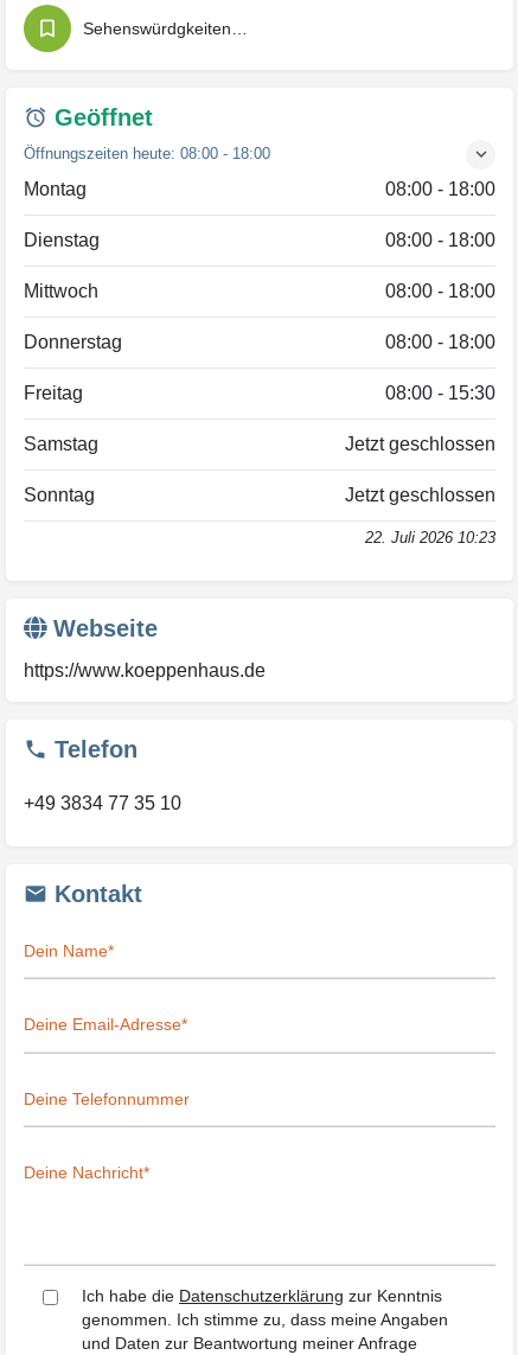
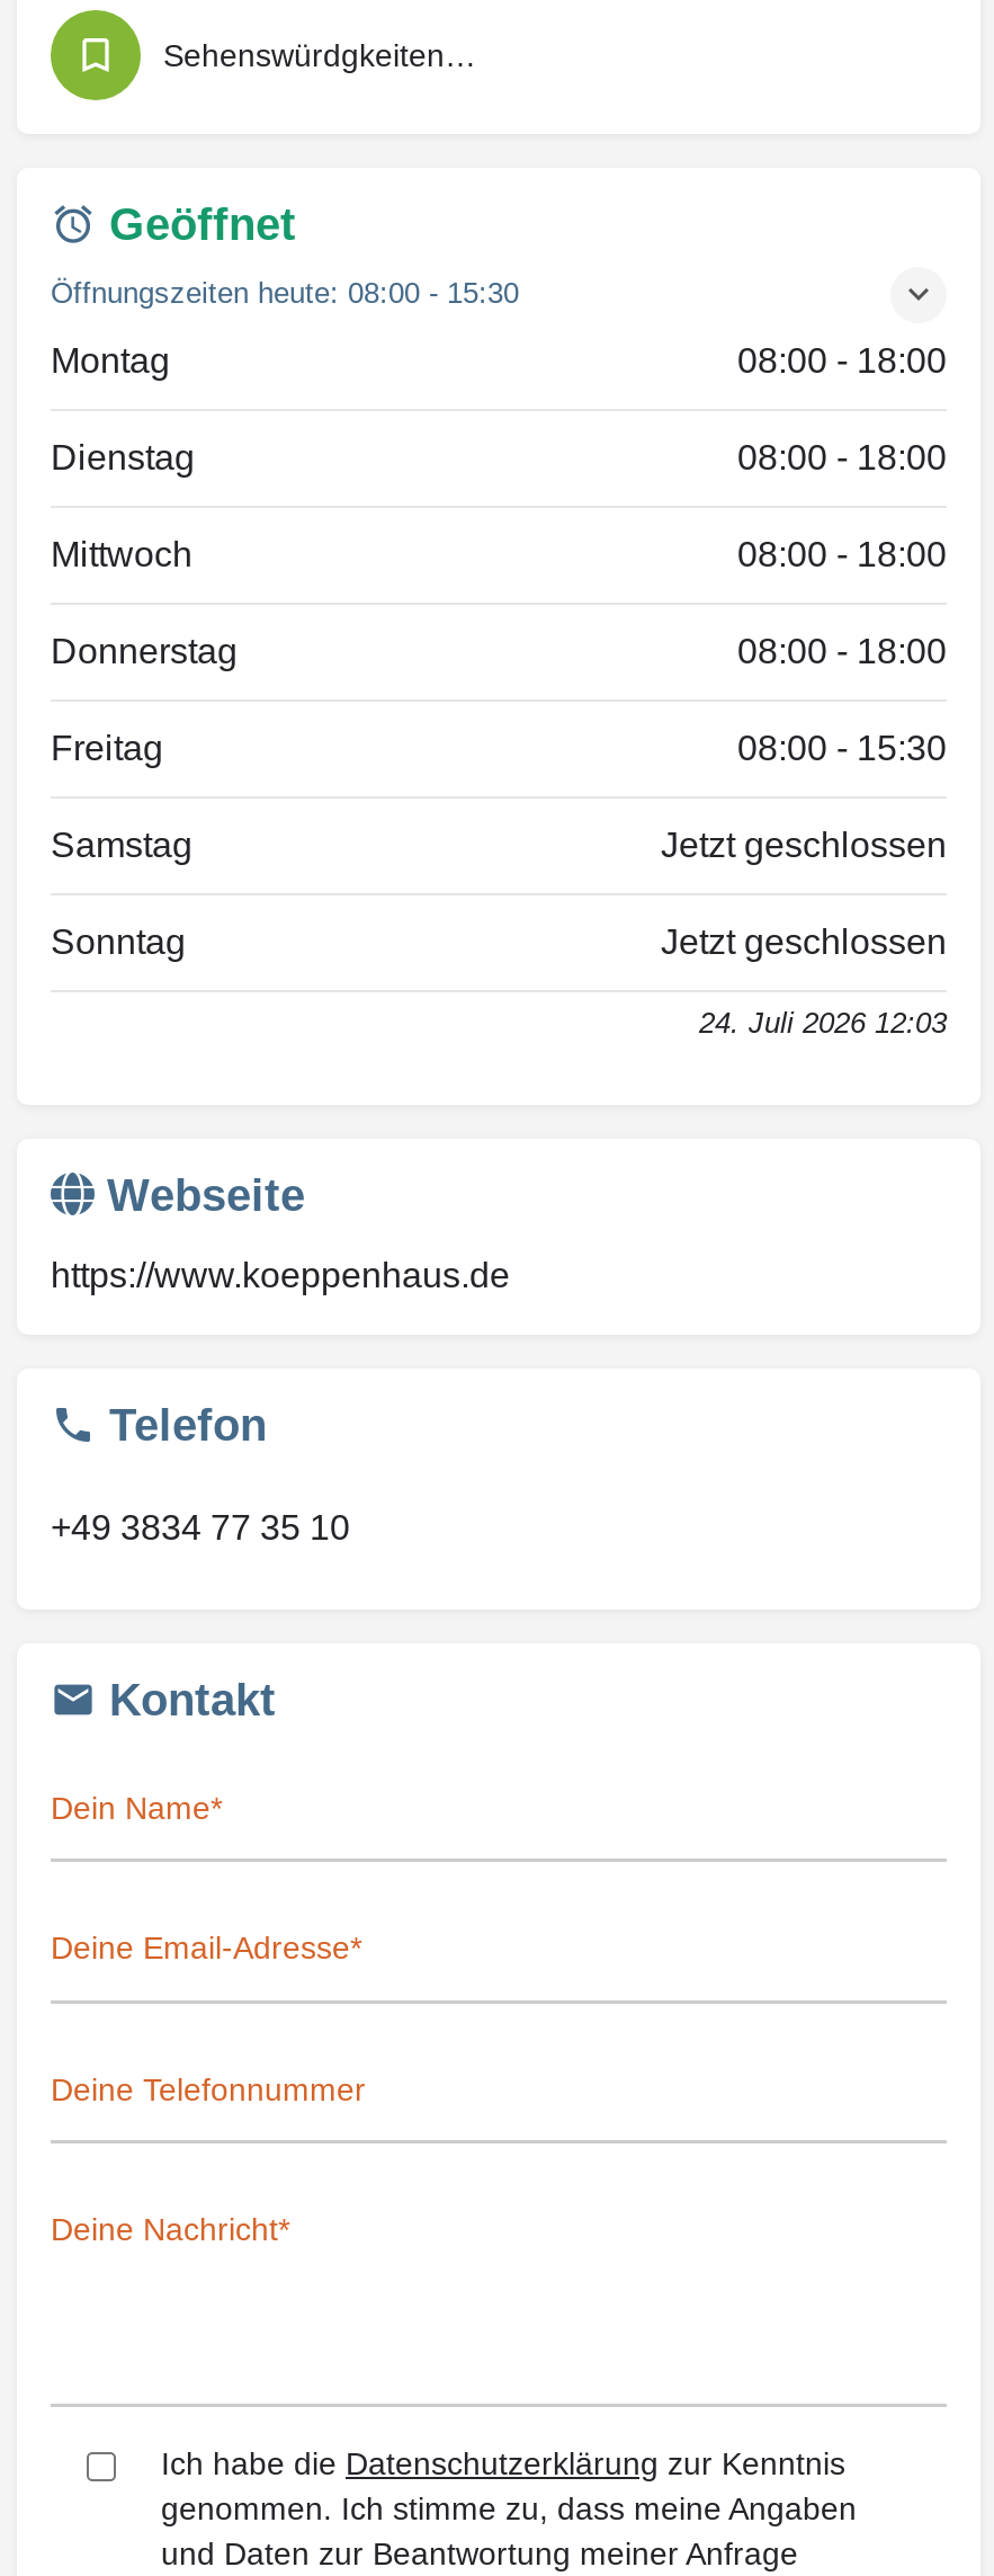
- Öffnungszeiten heute: 08:00 - 18:00
+ Öffnungszeiten heute: 08:00 - 15:30

- 22. Juli 2026 10:23
+ 24. Juli 2026 12:03
